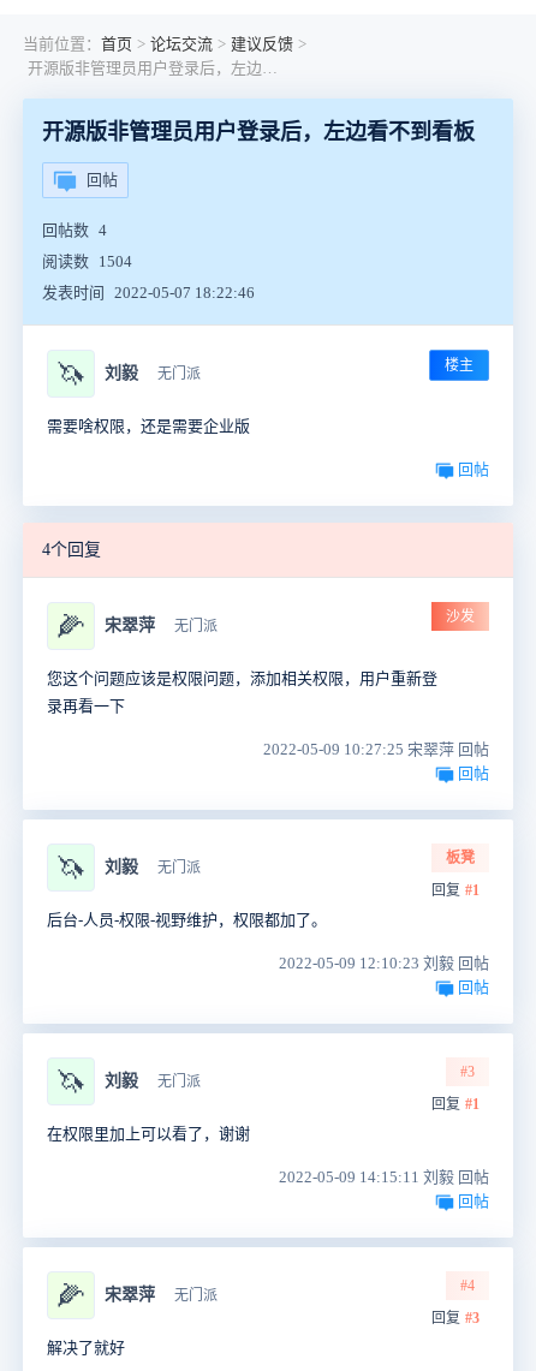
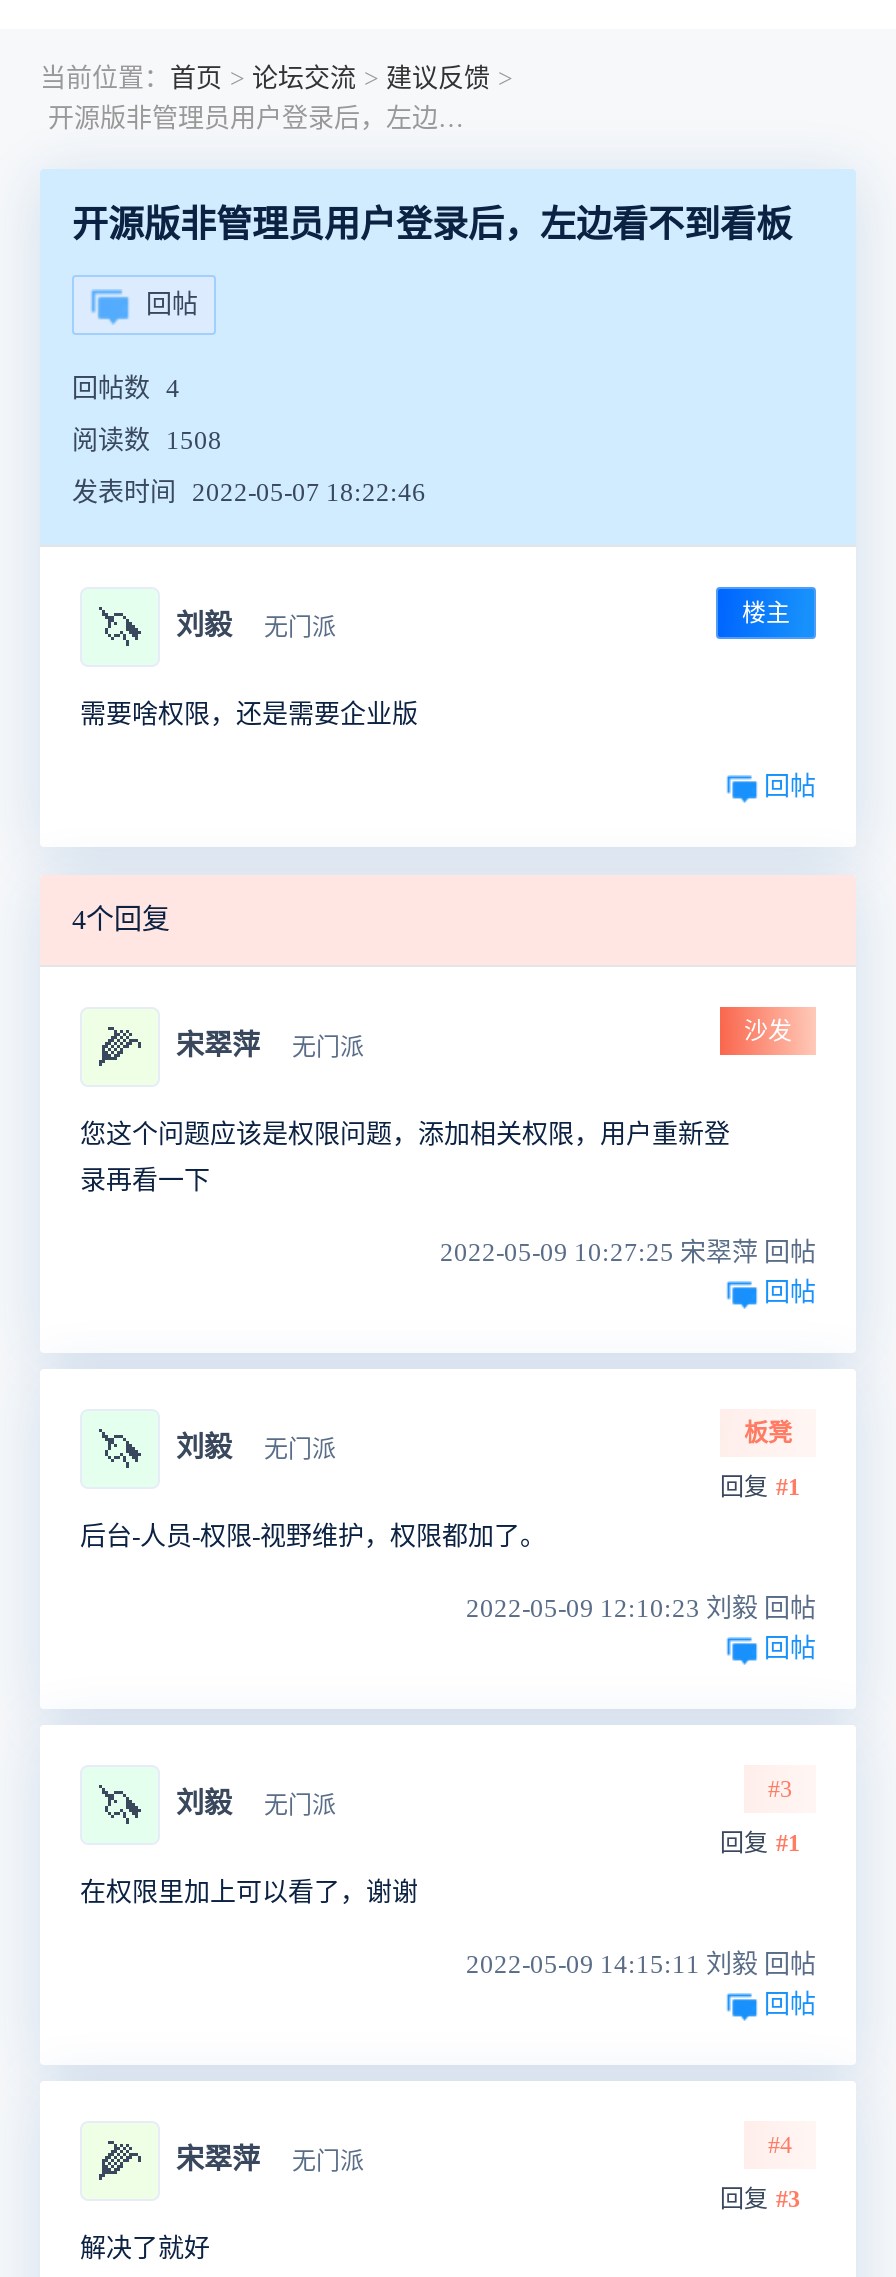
- 阅读数 1504
+ 阅读数 1508
